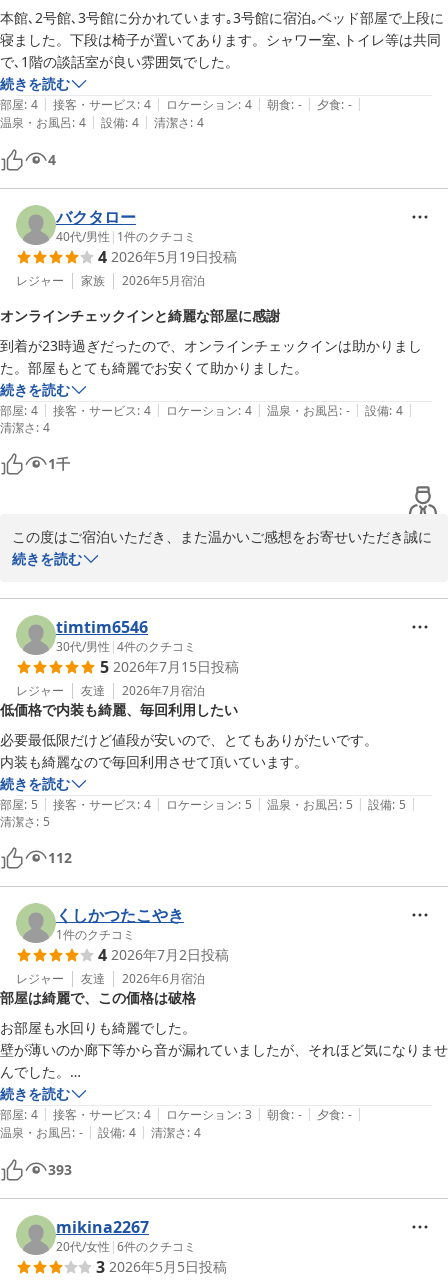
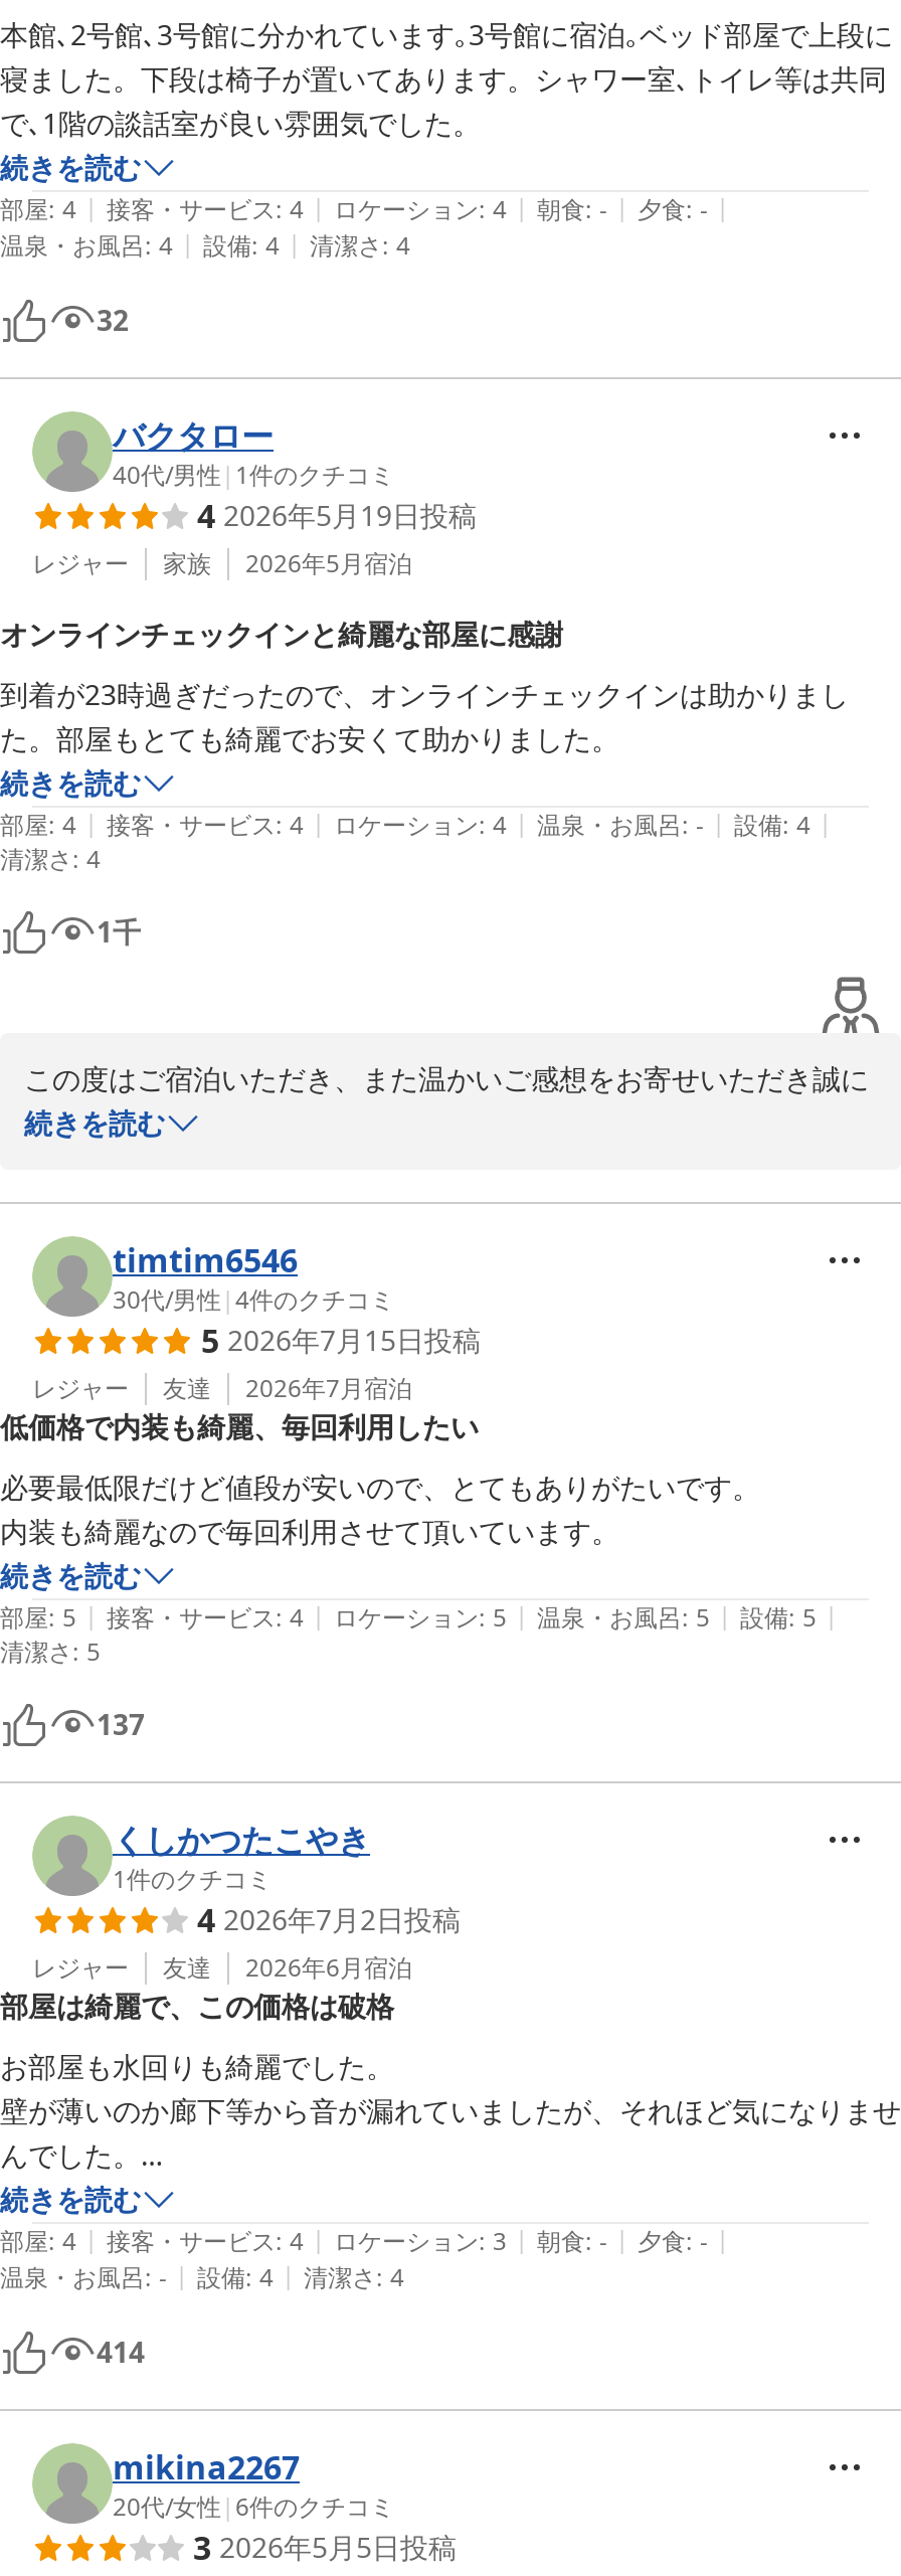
- 4
+ 32

- 112
+ 137

- 393
+ 414
